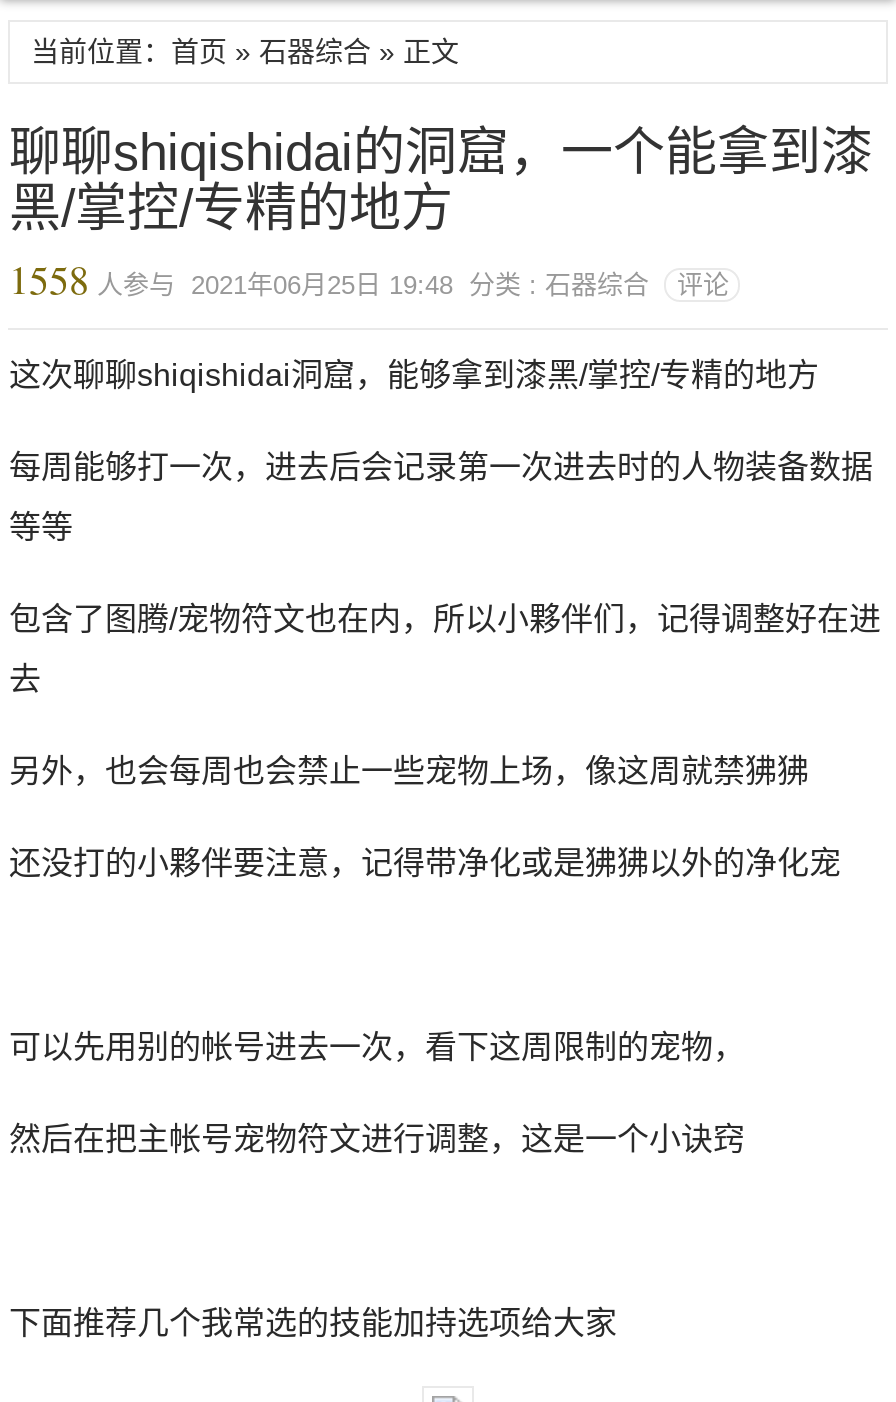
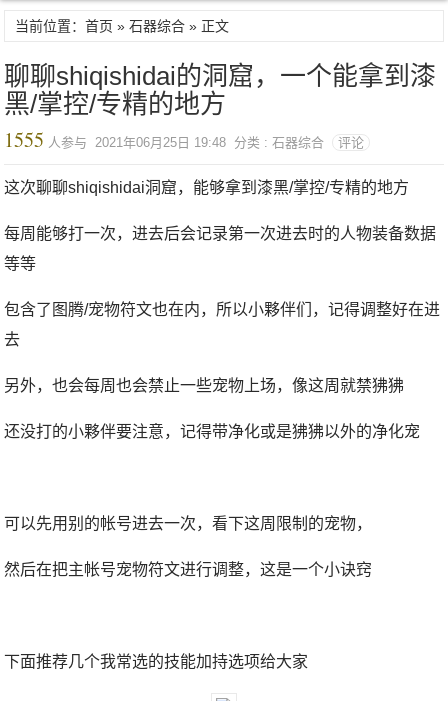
- 1558人参与 2021年06月25日 19:48 分类 : 石器综合 评论
+ 1555人参与 2021年06月25日 19:48 分类 : 石器综合 评论
